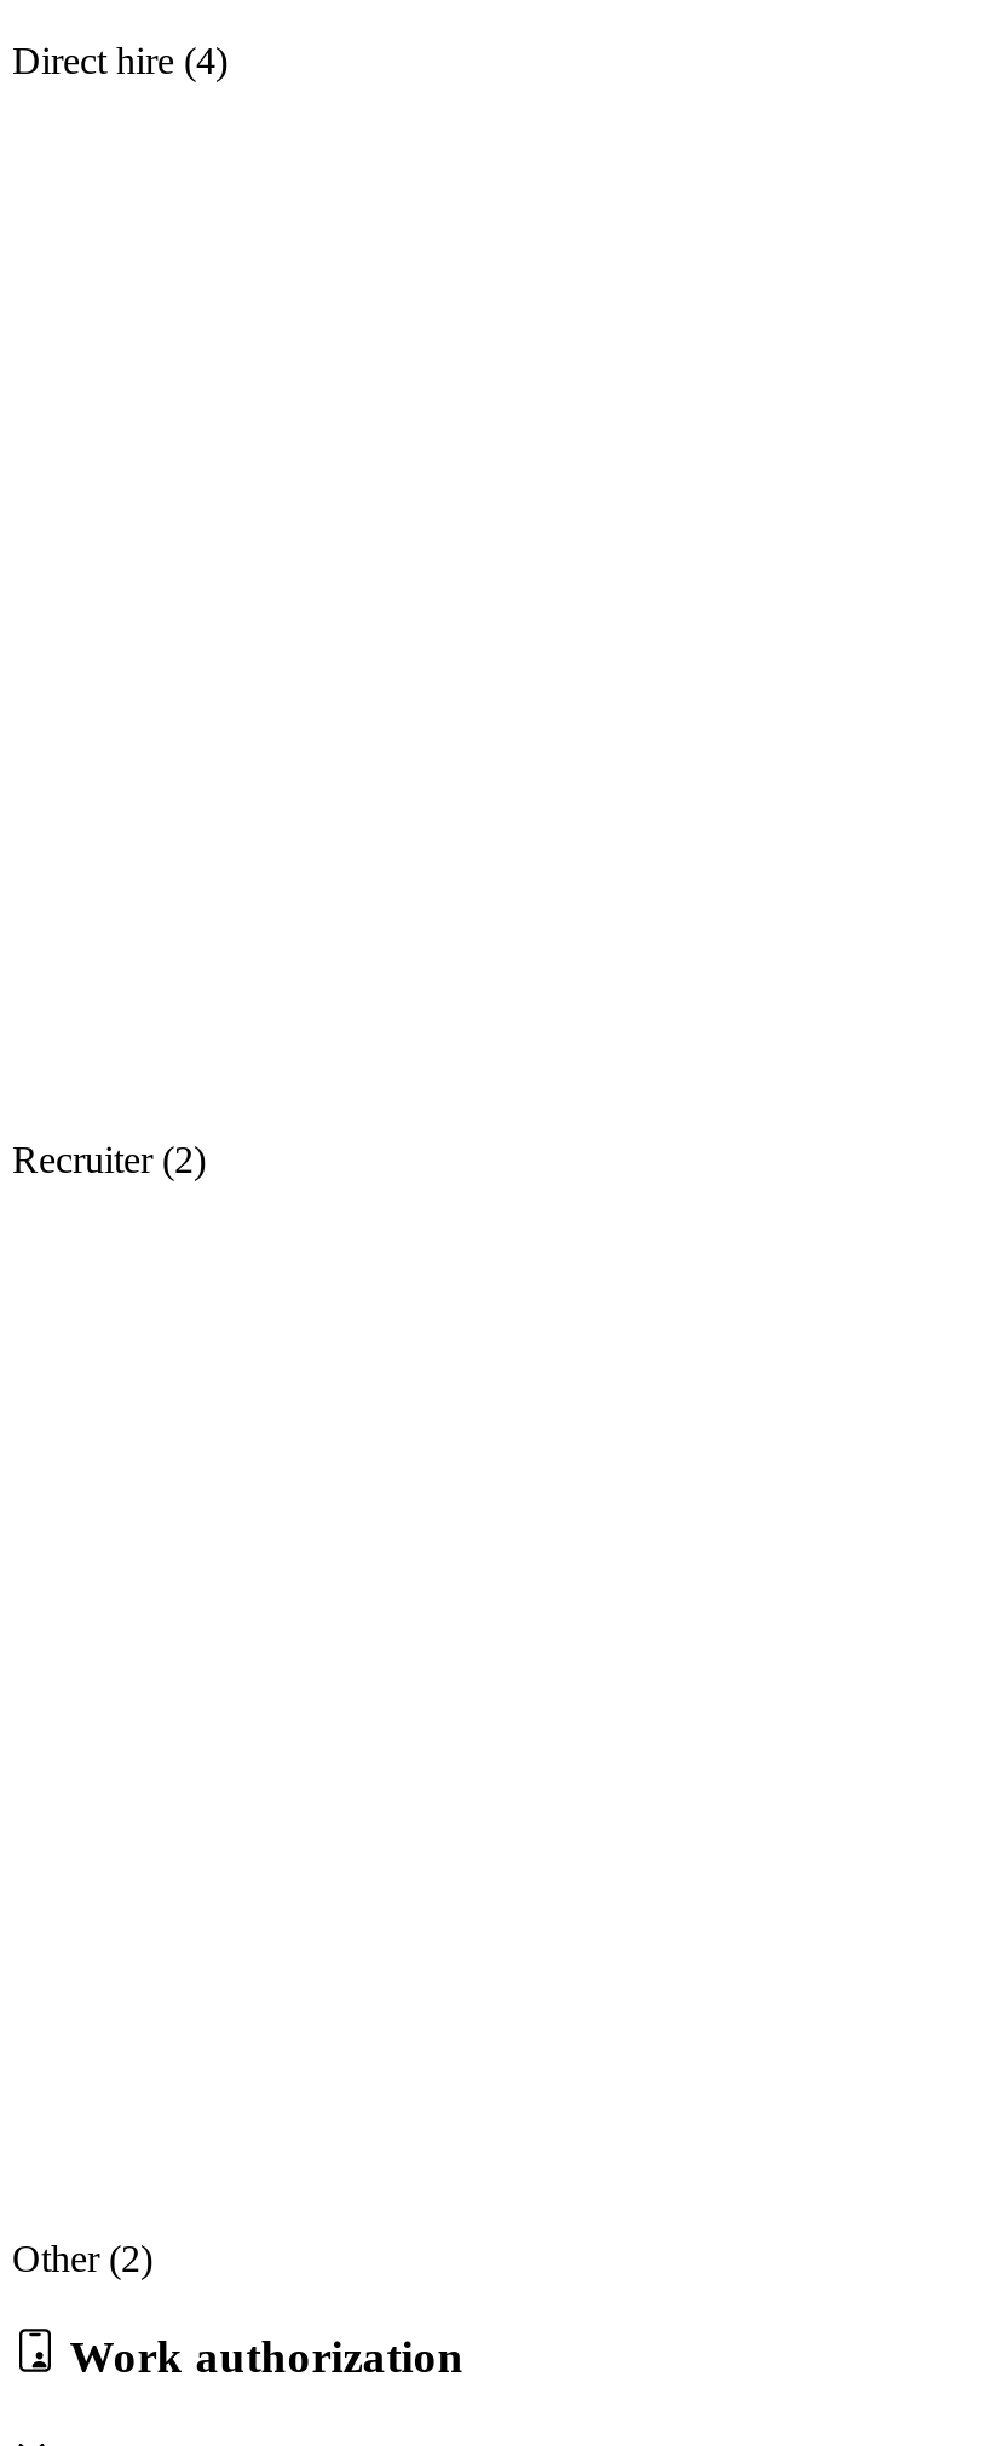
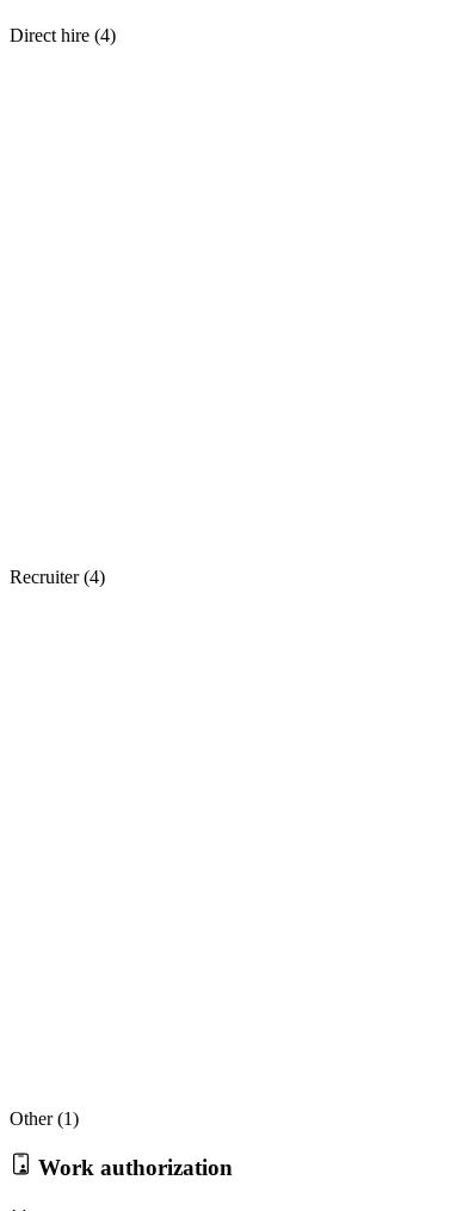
- Recruiter (2)
+ Recruiter (4)

- Other (2)
+ Other (1)
